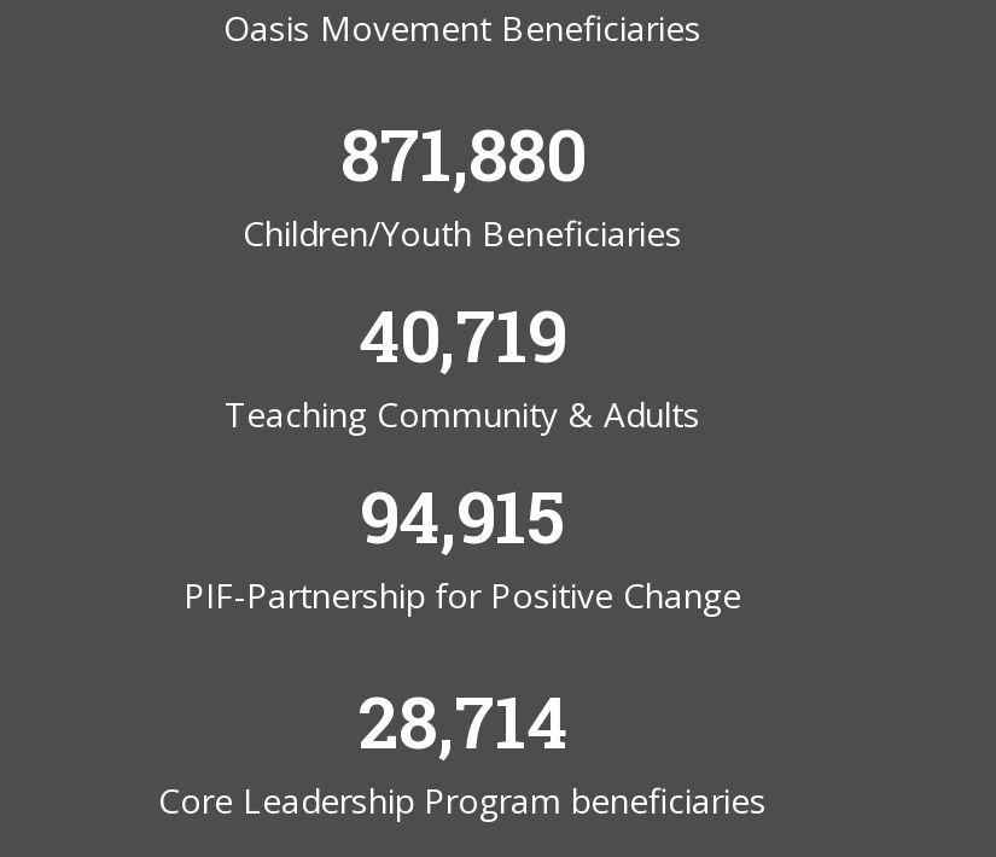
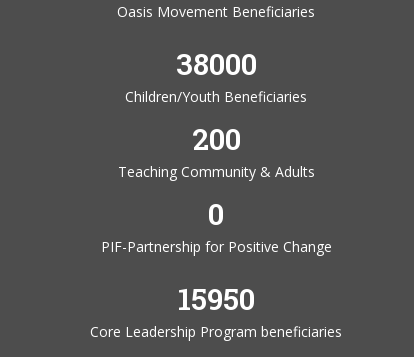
- 871,880
+ 38000

- 40,719
+ 200

- 94,915
+ 0

- 28,714
+ 15950
